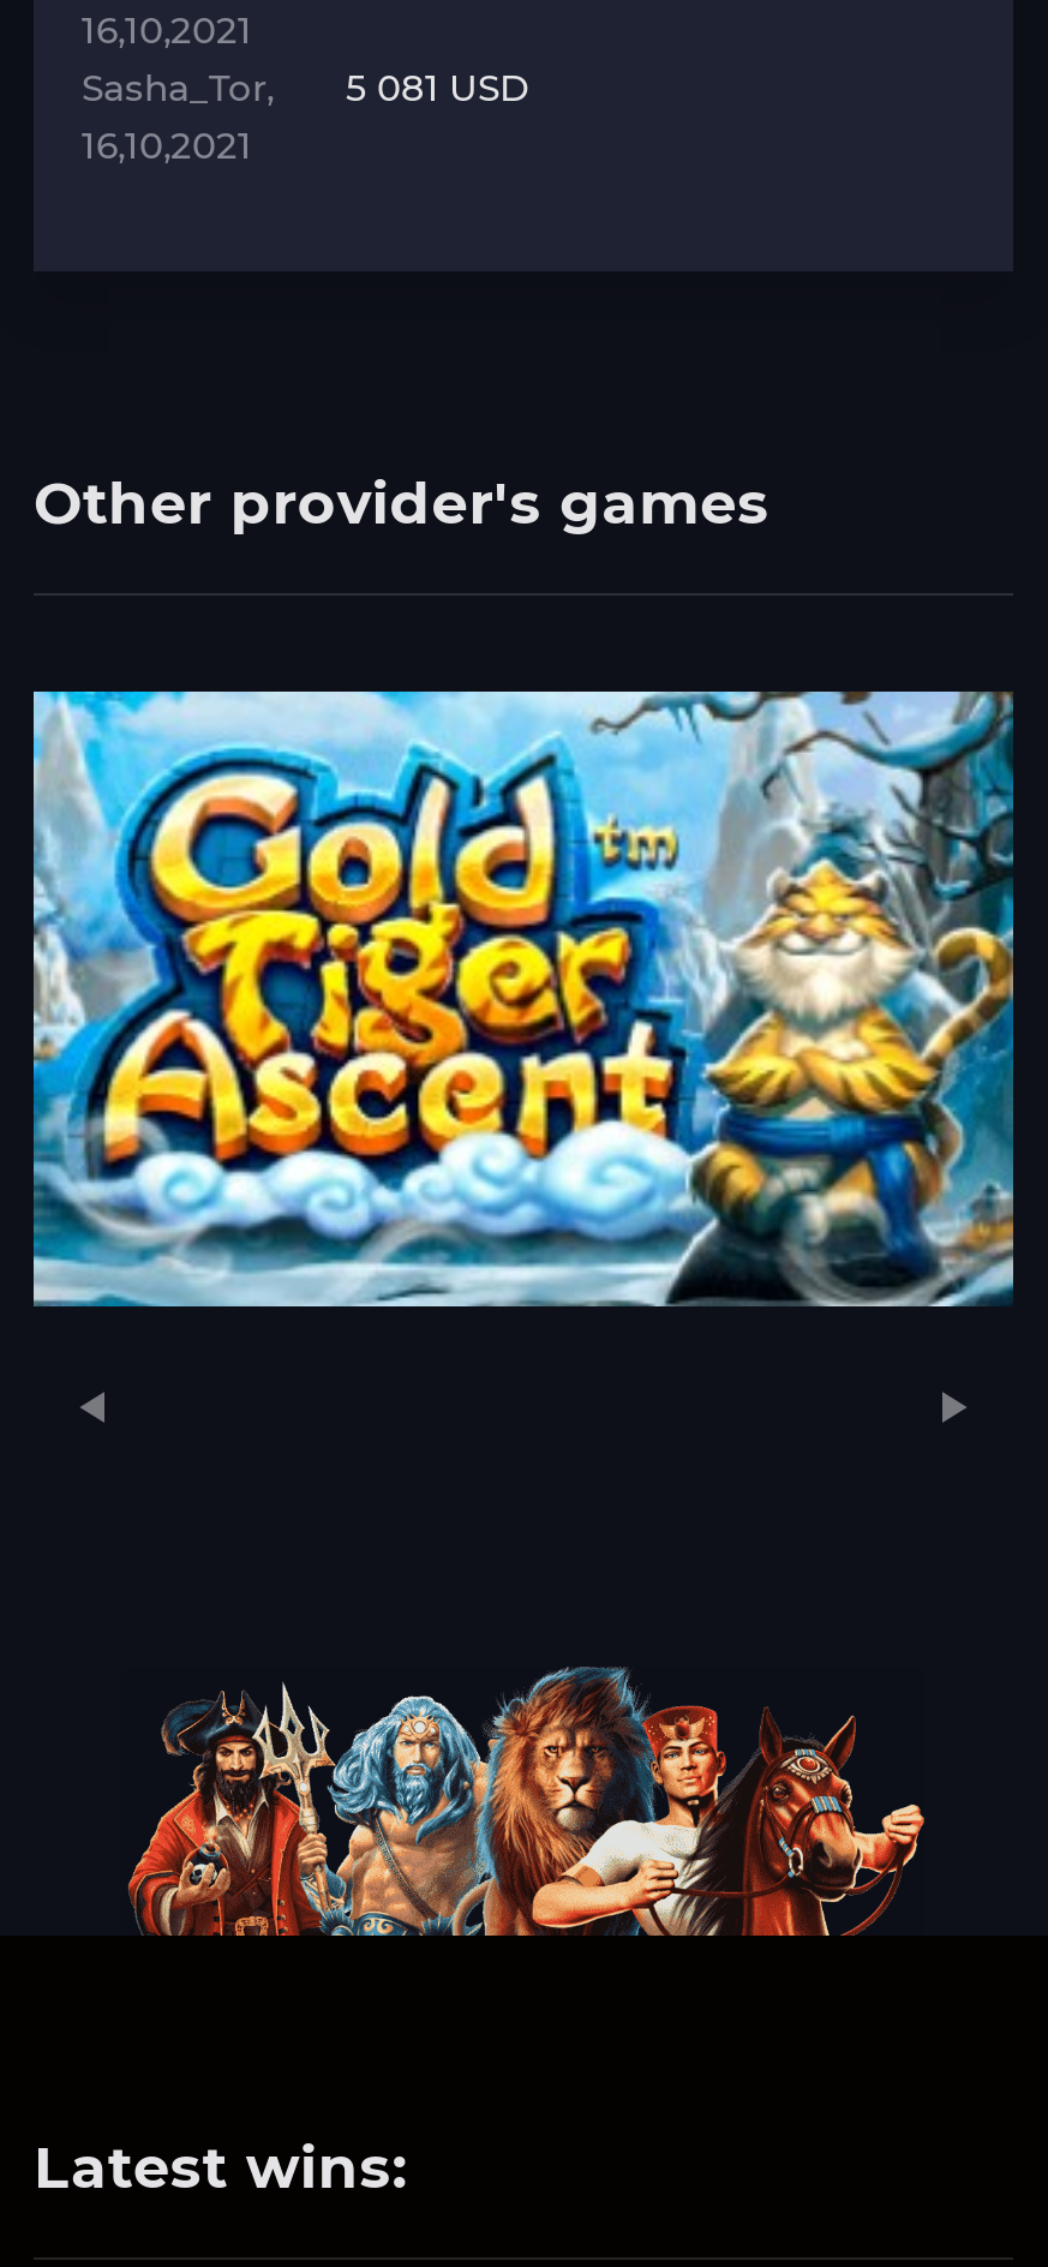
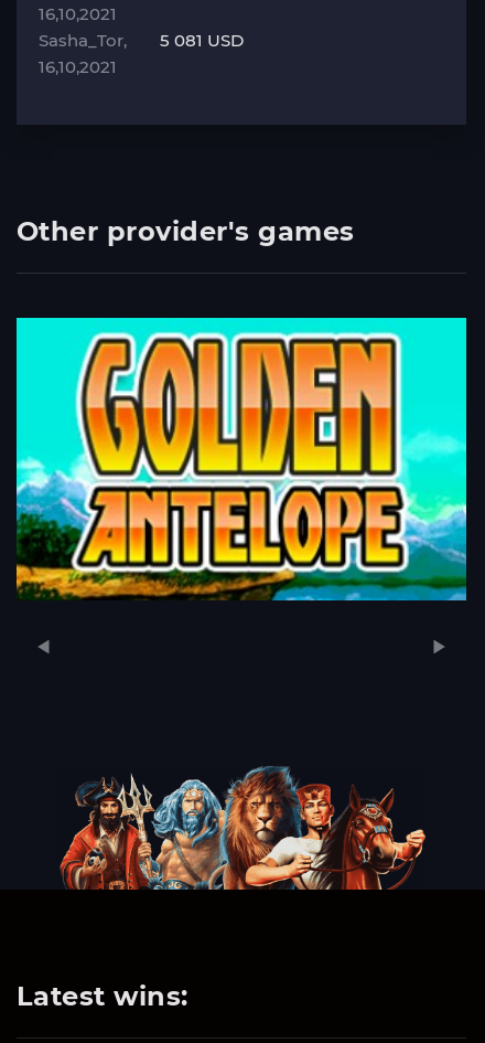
- [image]
+ [image]
